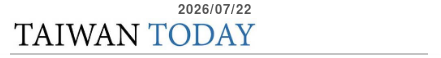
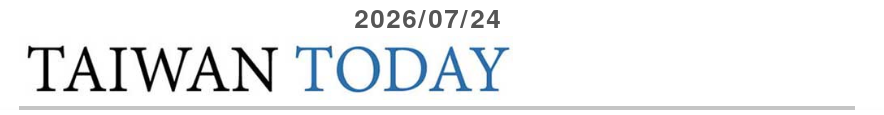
- 2026/07/22
+ 2026/07/24
